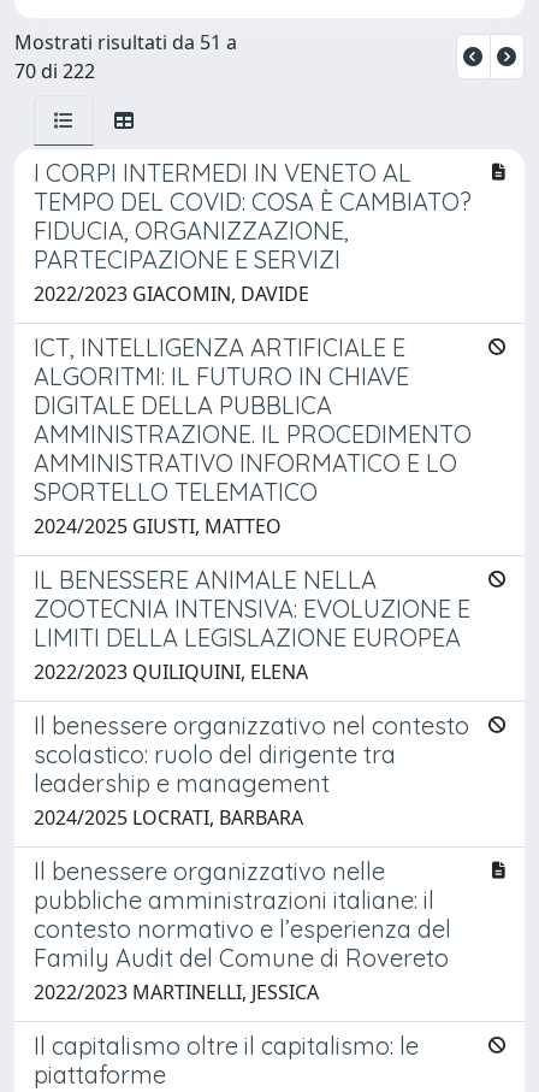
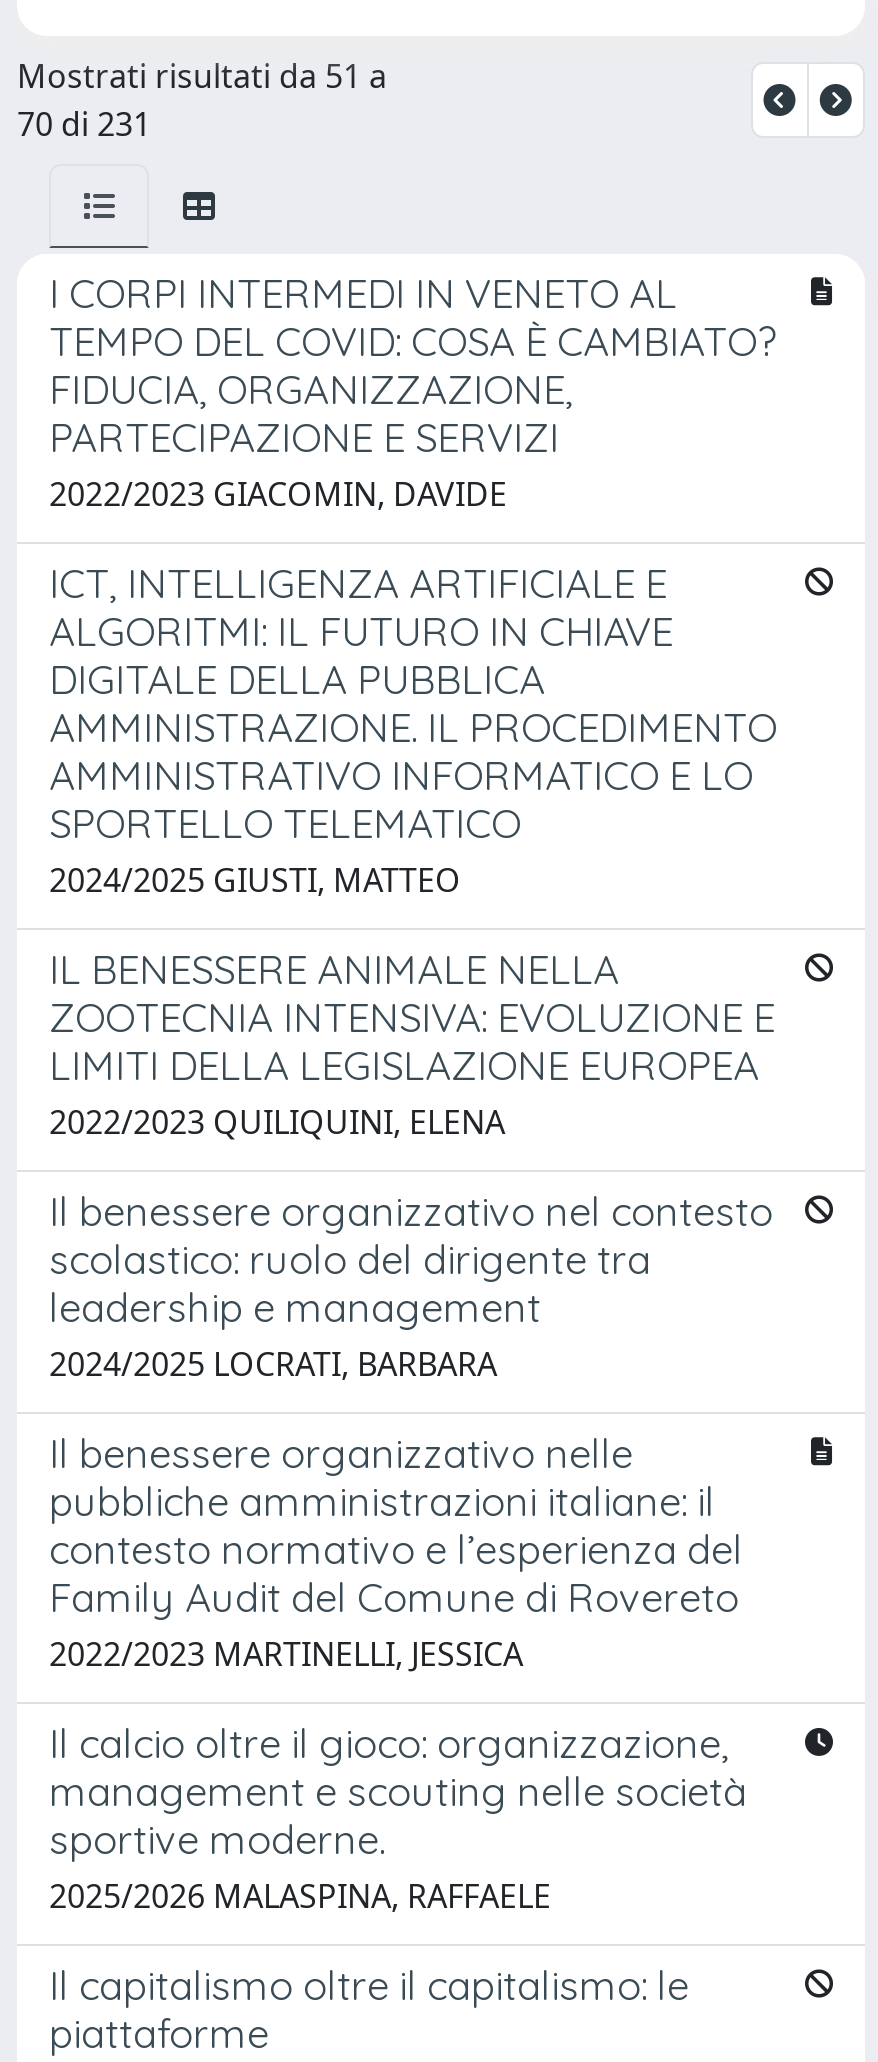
- 70 di 222
+ 70 di 231

+ Il calcio oltre il gioco: organizzazione,
+ management e scouting nelle società
+ sportive moderne.
+ 2025/2026 MALASPINA, RAFFAELE
